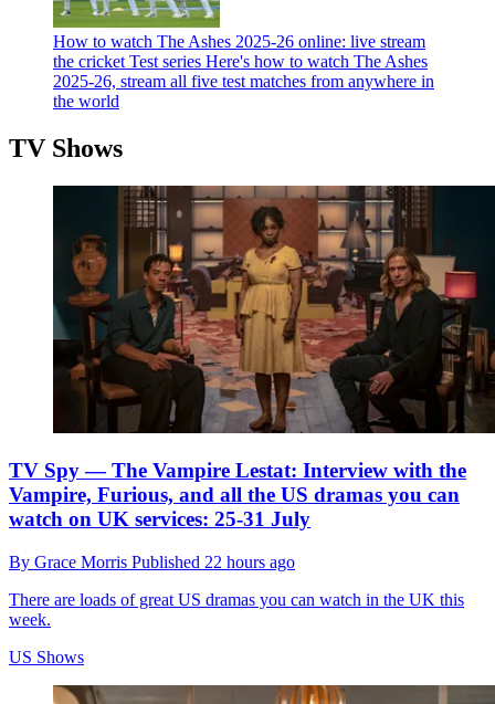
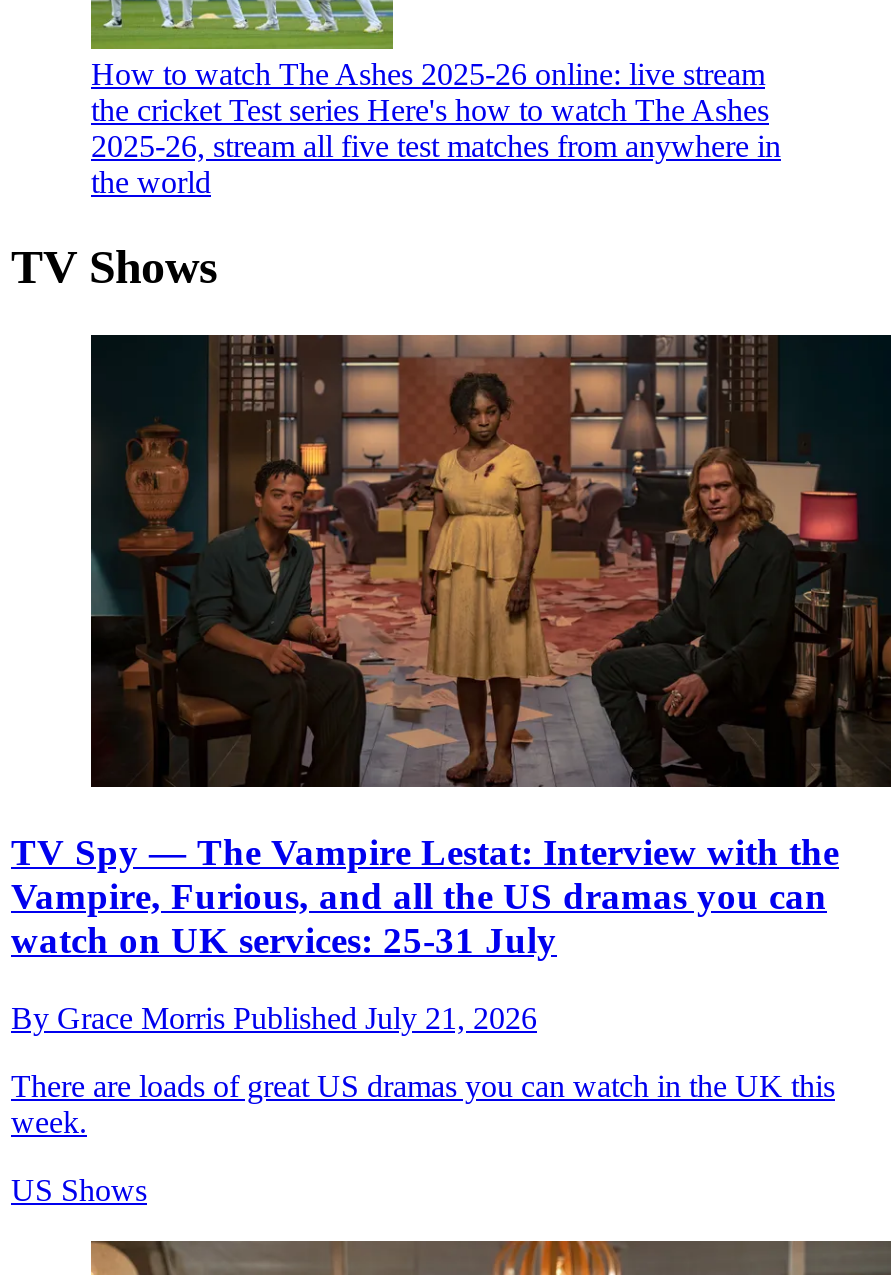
- By Grace Morris Published 22 hours ago
+ By Grace Morris Published July 21, 2026
